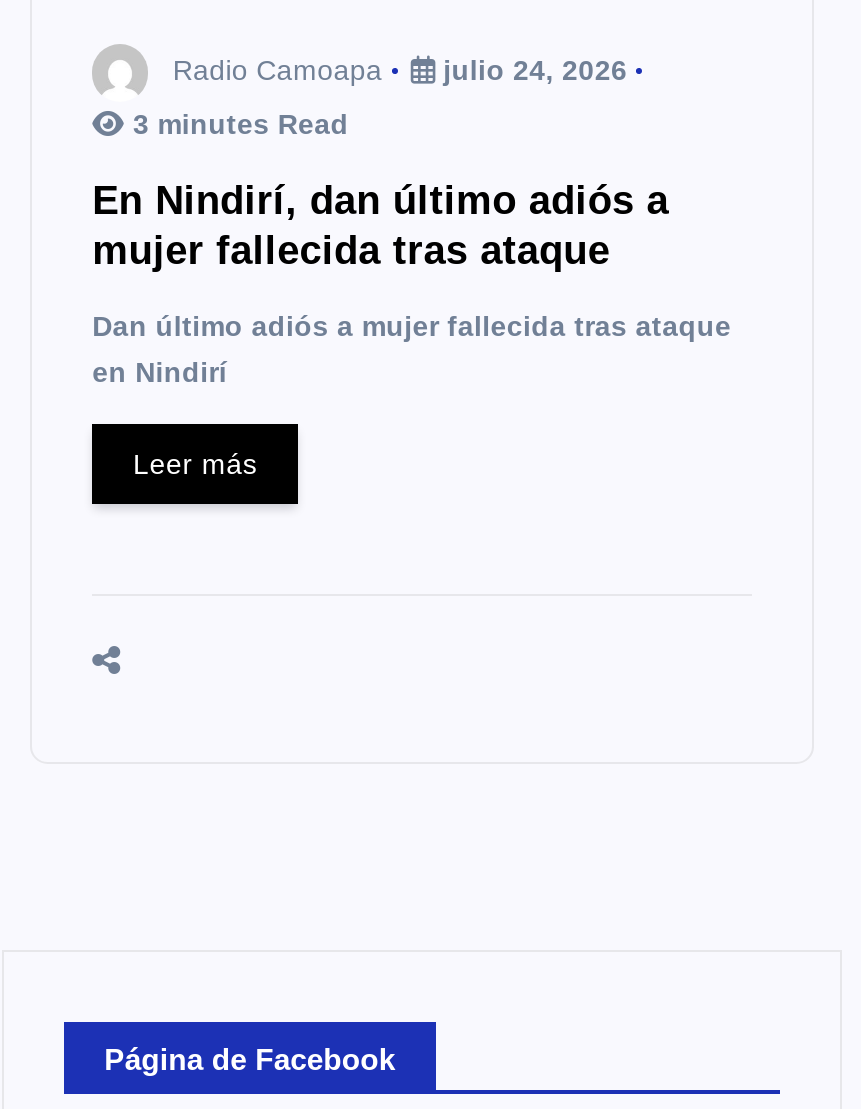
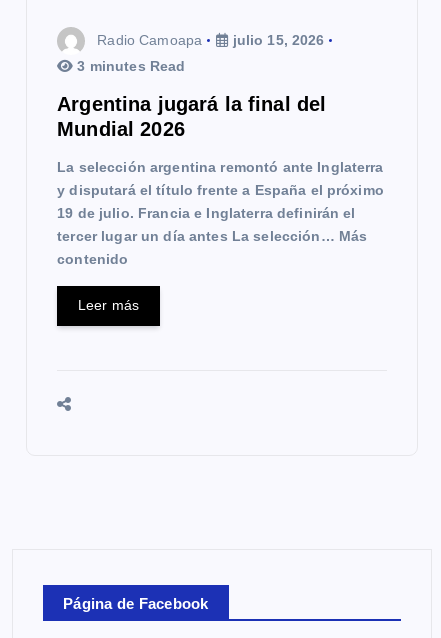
- Radio Camoapa julio 24, 2026
+ Radio Camoapa julio 15, 2026

- En Nindirí, dan último adiós a
- mujer fallecida tras ataque
+ Argentina jugará la final del
+ Mundial 2026

- Dan último adiós a mujer fallecida tras ataque
- en Nindirí
+ La selección argentina remontó ante Inglaterra
+ y disputará el título frente a España el próximo
+ 19 de julio. Francia e Inglaterra definirán el
+ tercer lugar un día antes La selección… Más
+ contenido
